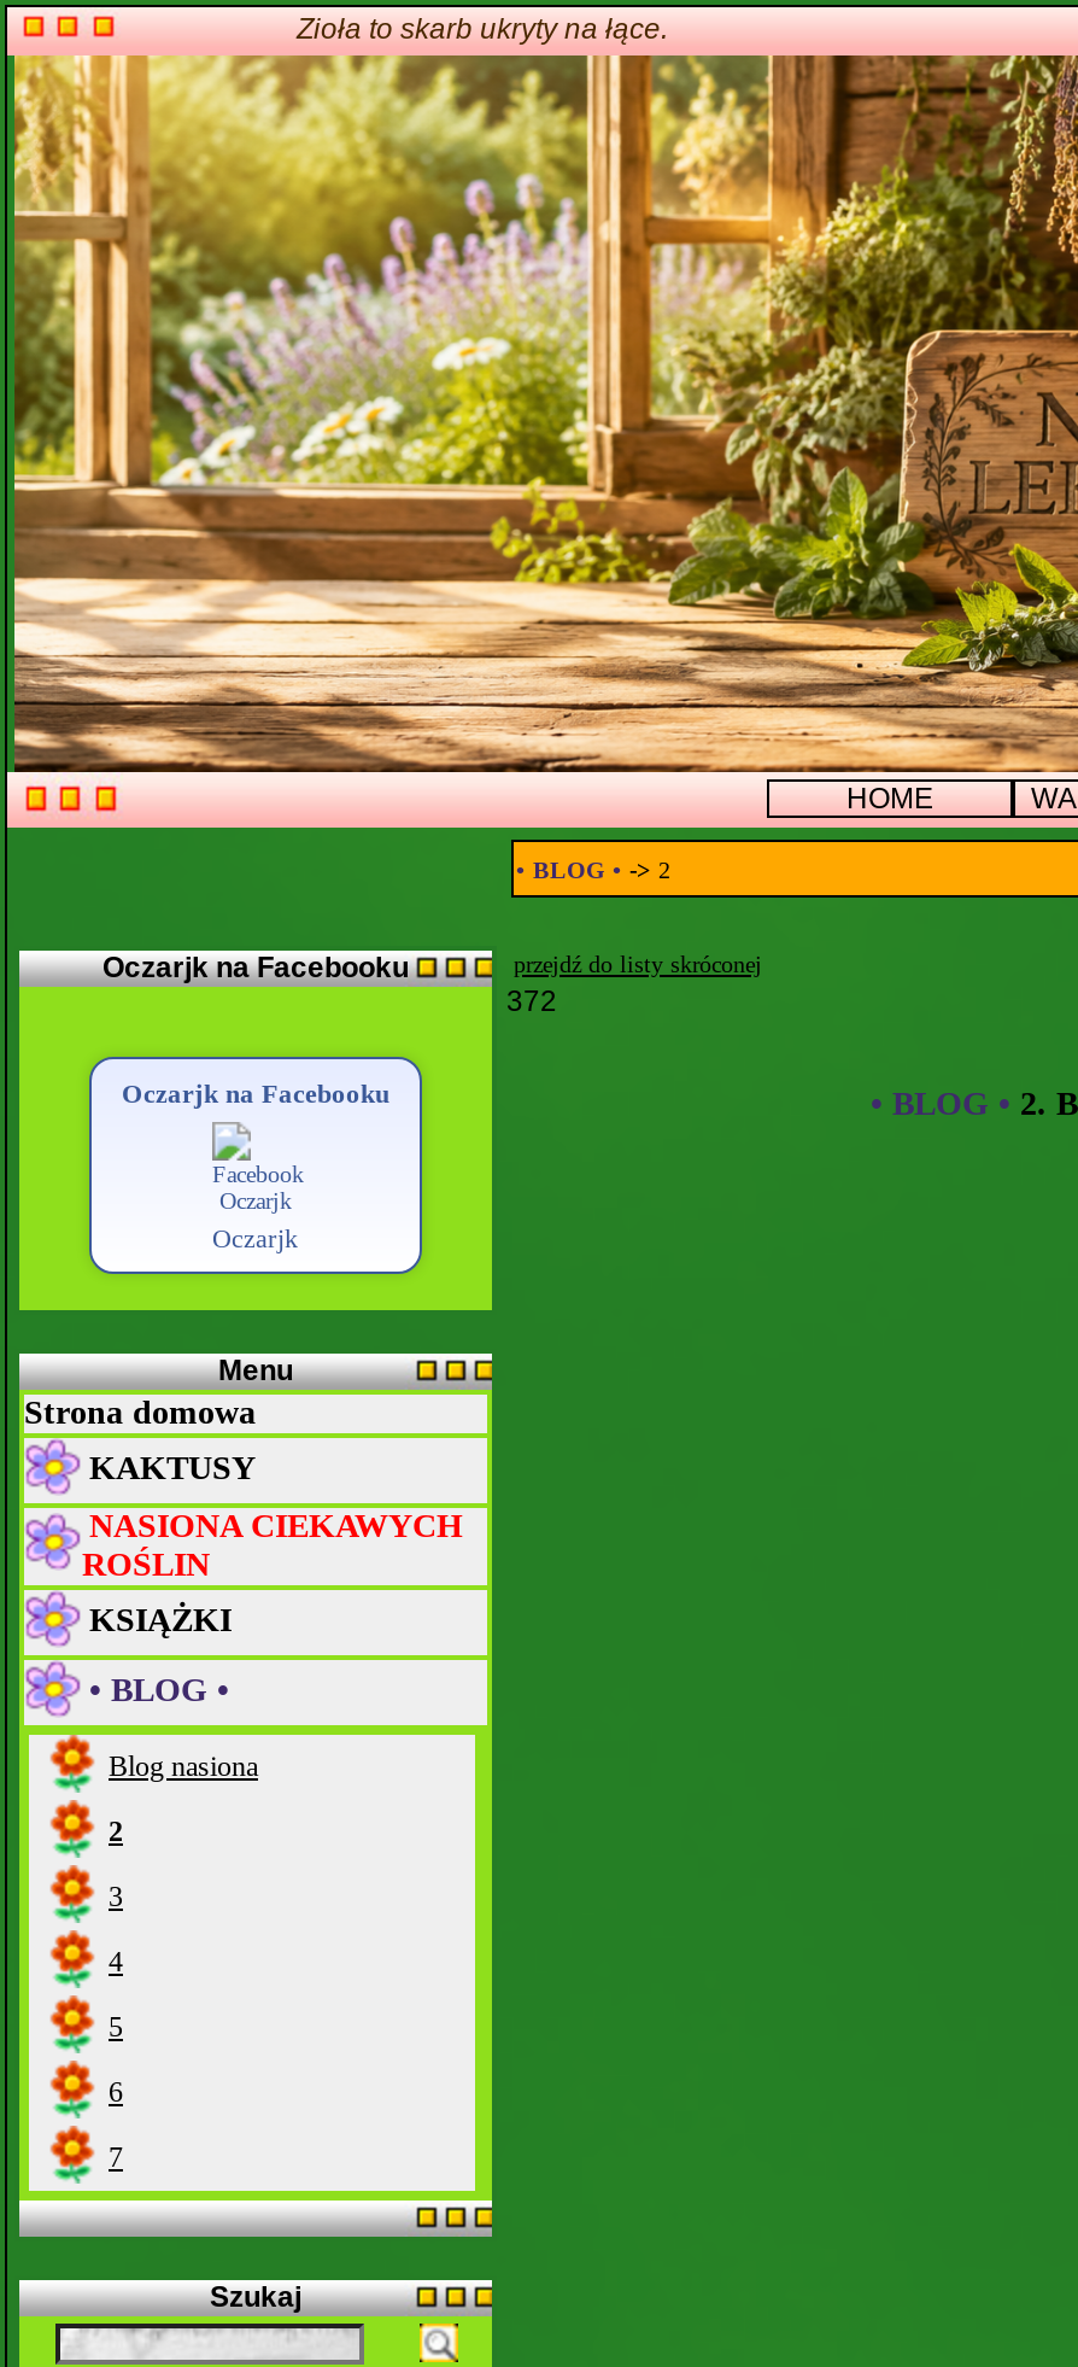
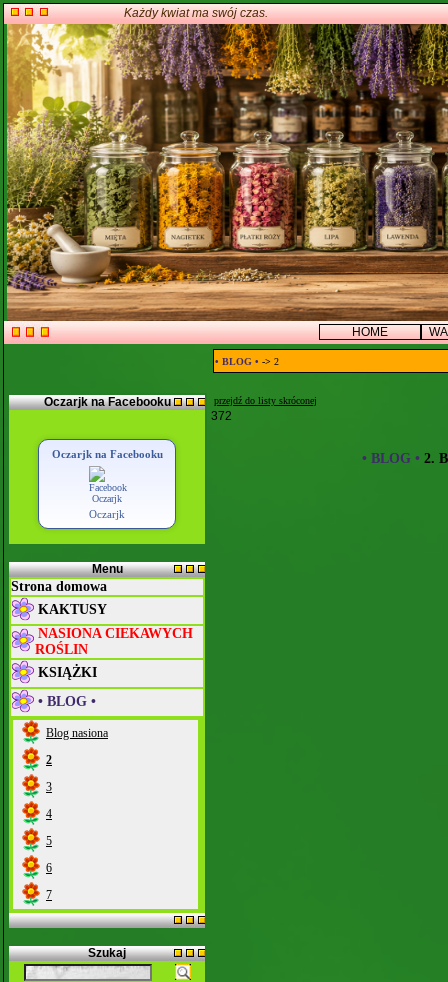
- Zioła to skarb ukryty na łące.
+ Każdy kwiat ma swój czas.

- [image]
+ [image]
